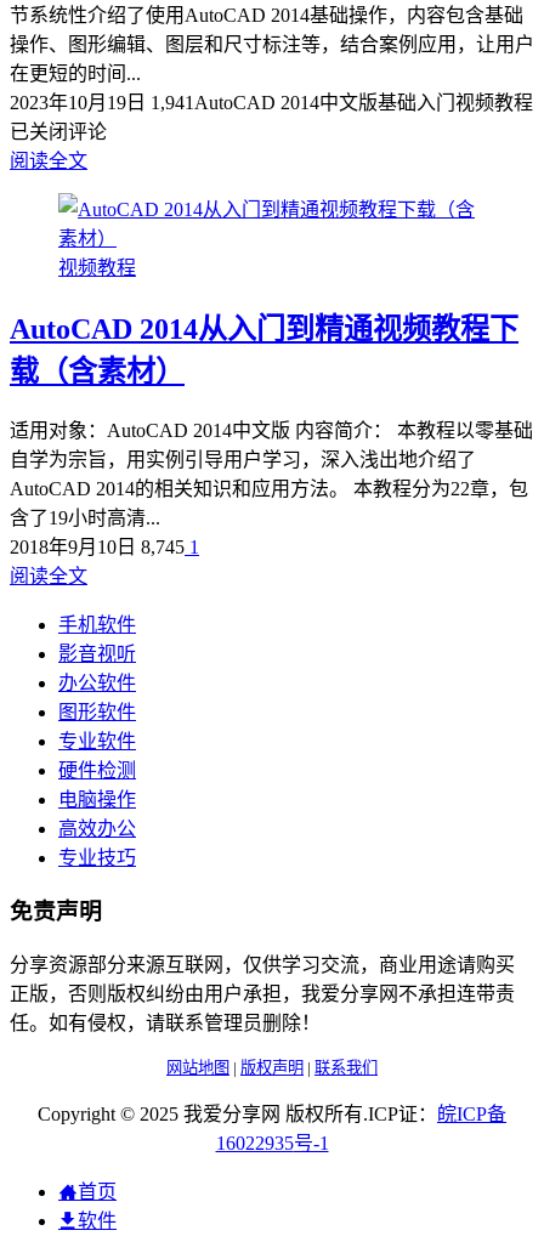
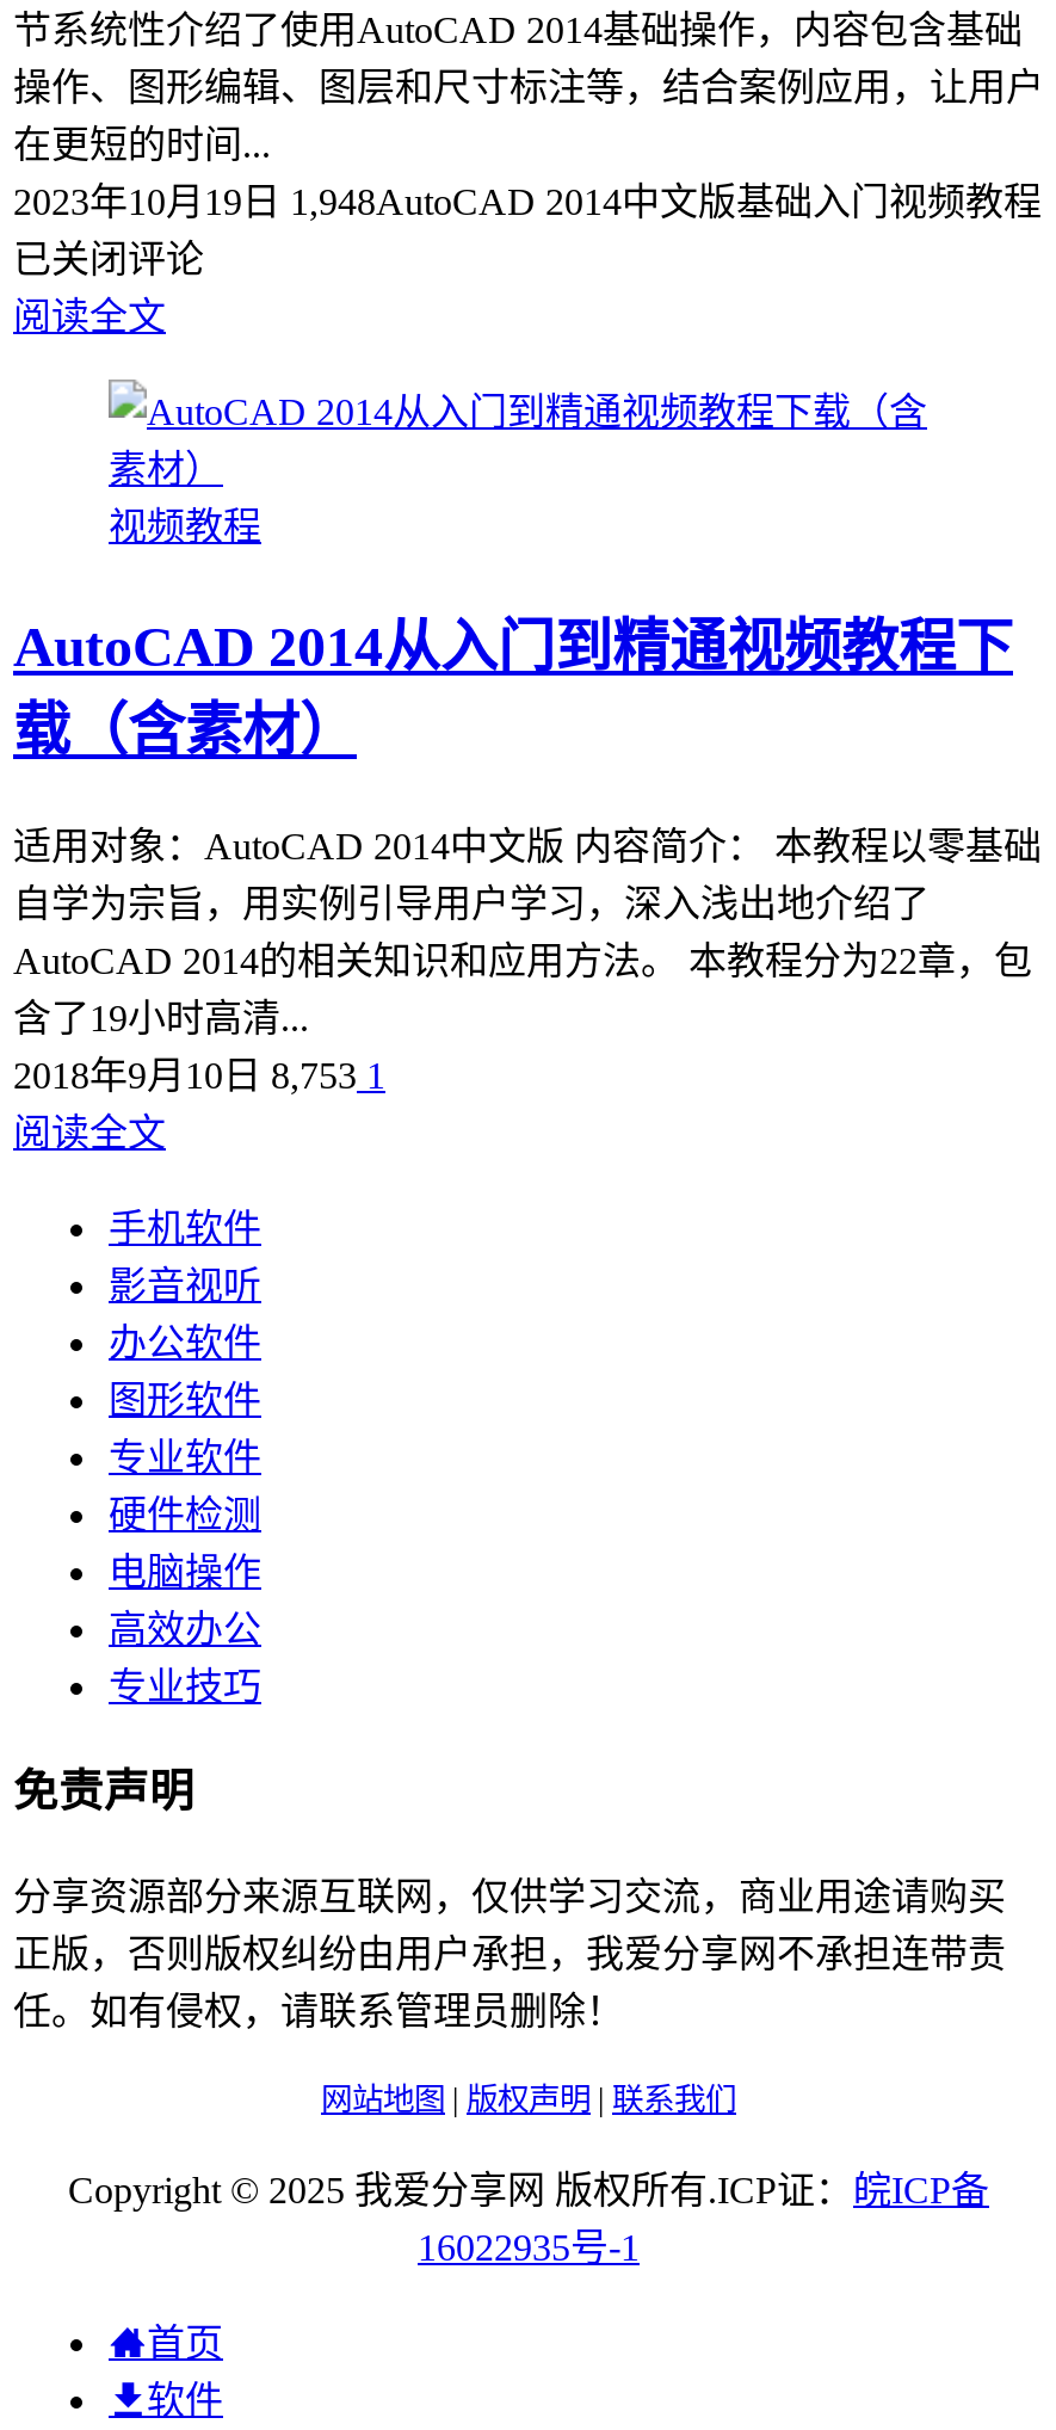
- 2023年10月19日1,941AutoCAD 2014中文版基础入门视频教程
+ 2023年10月19日1,948AutoCAD 2014中文版基础入门视频教程

- 2018年9月10日8,745 1
+ 2018年9月10日8,753 1
